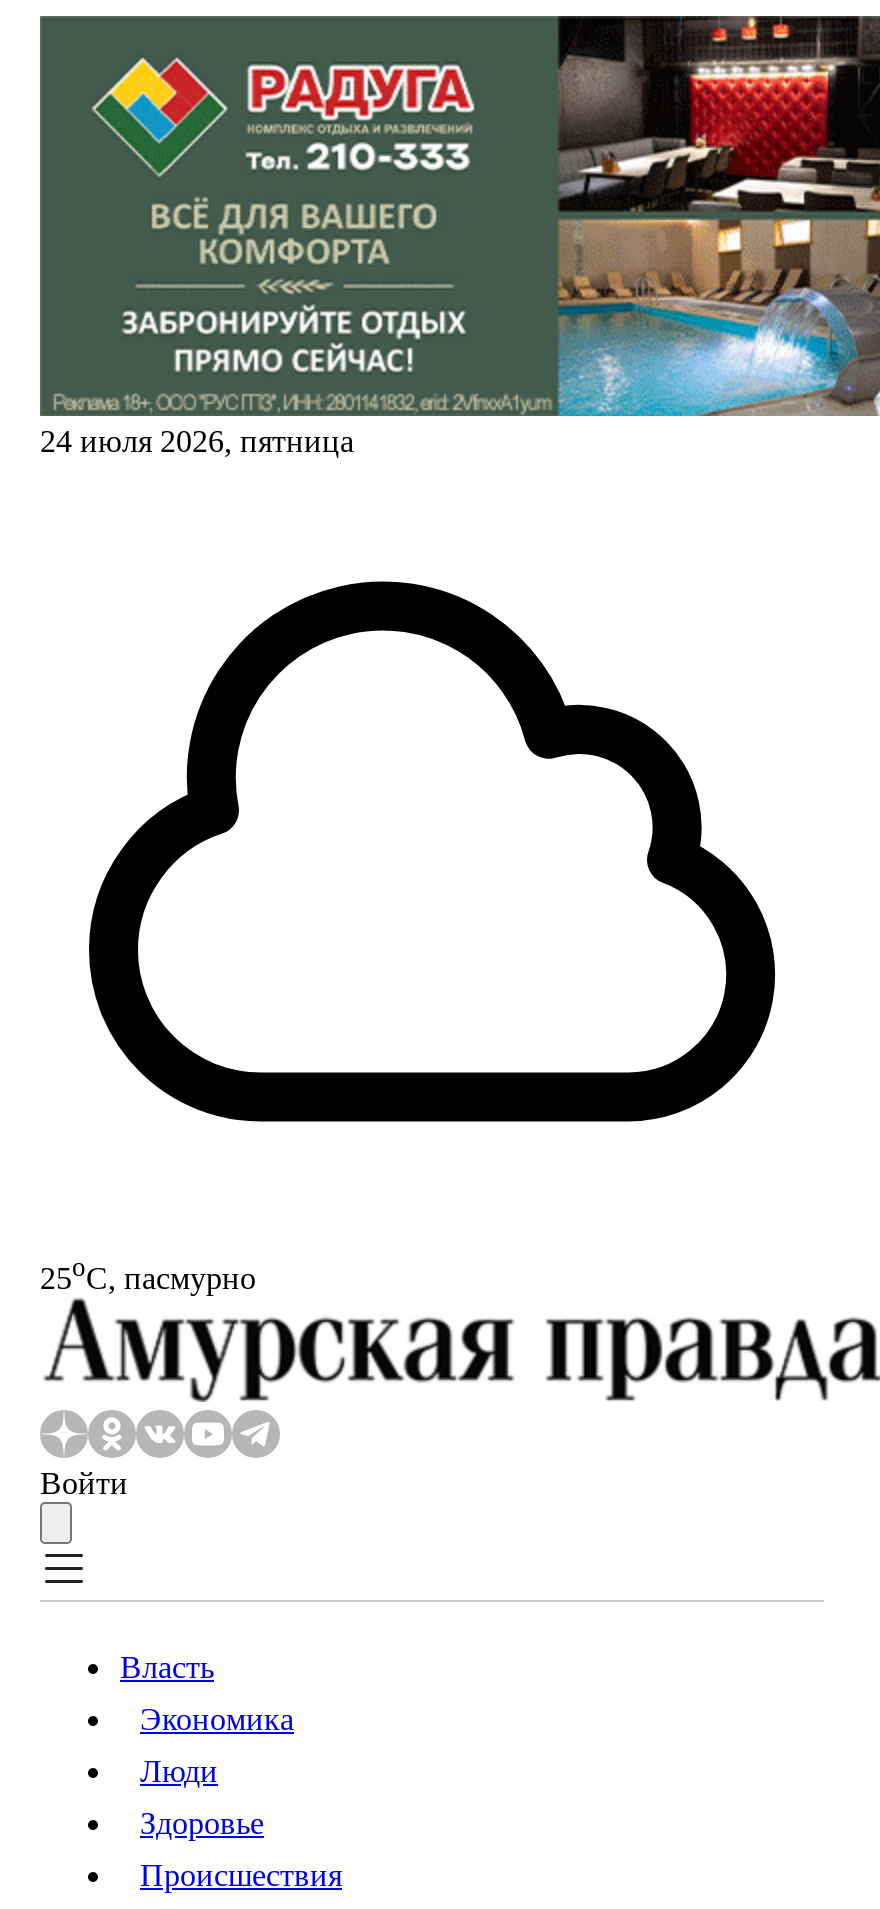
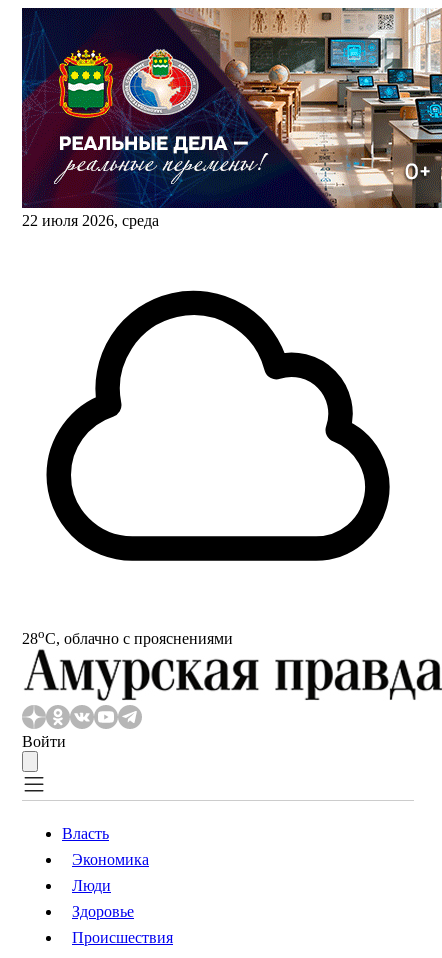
- [image]
- 24 июля 2026, пятница
+ [image]
+ 22 июля 2026, среда

- 25oС, пасмурно
+ 28oС, облачно с прояснениями
